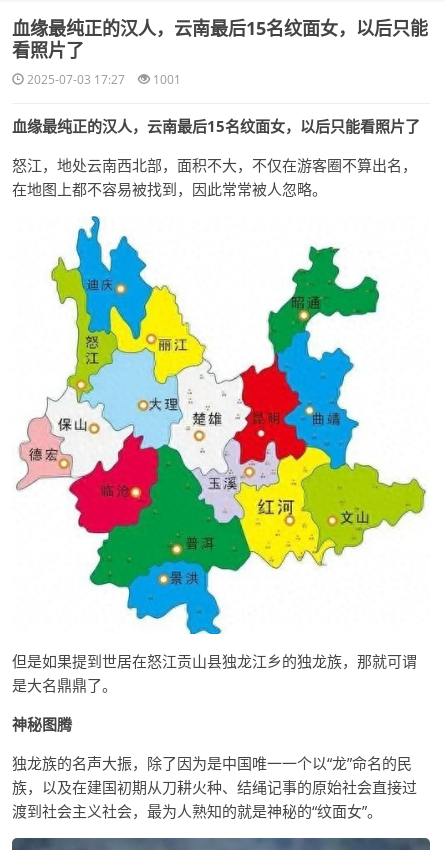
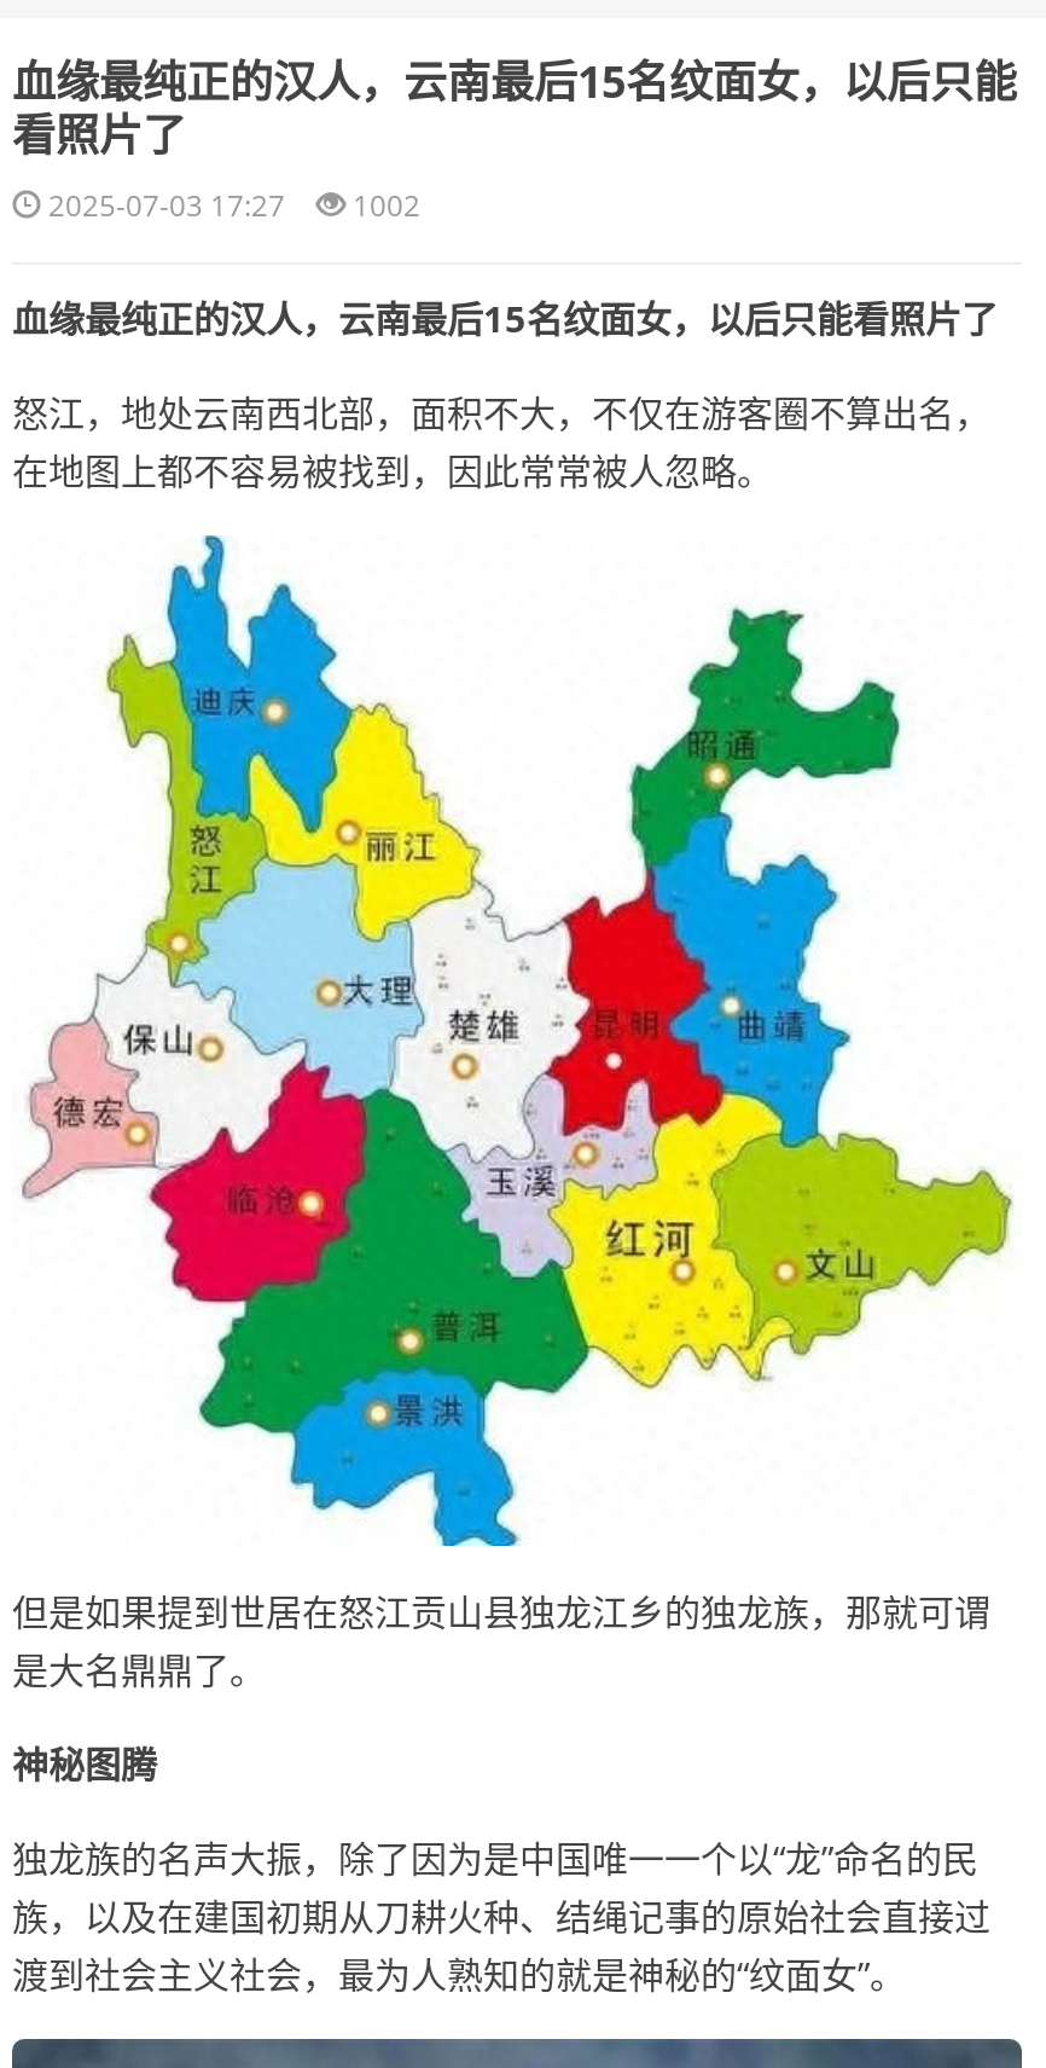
- 2025-07-03 17:27 1001
+ 2025-07-03 17:27 1002
